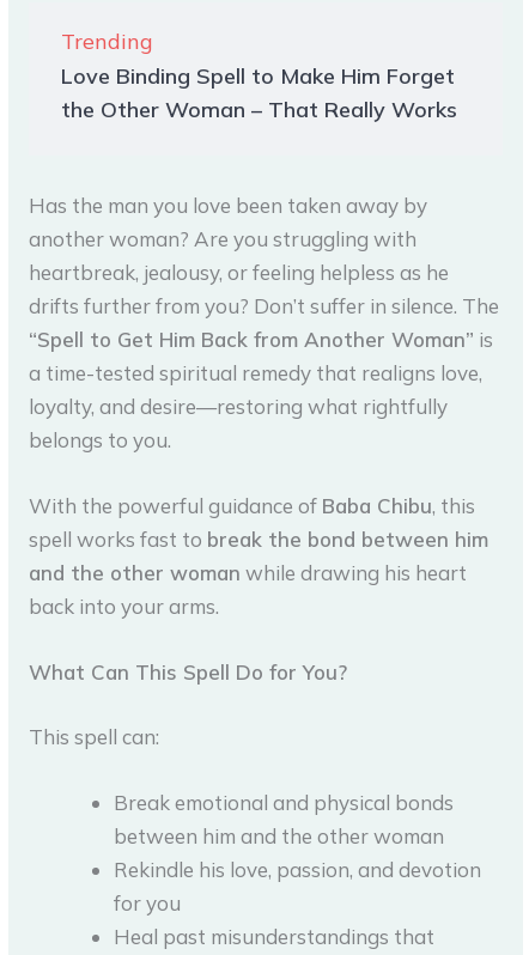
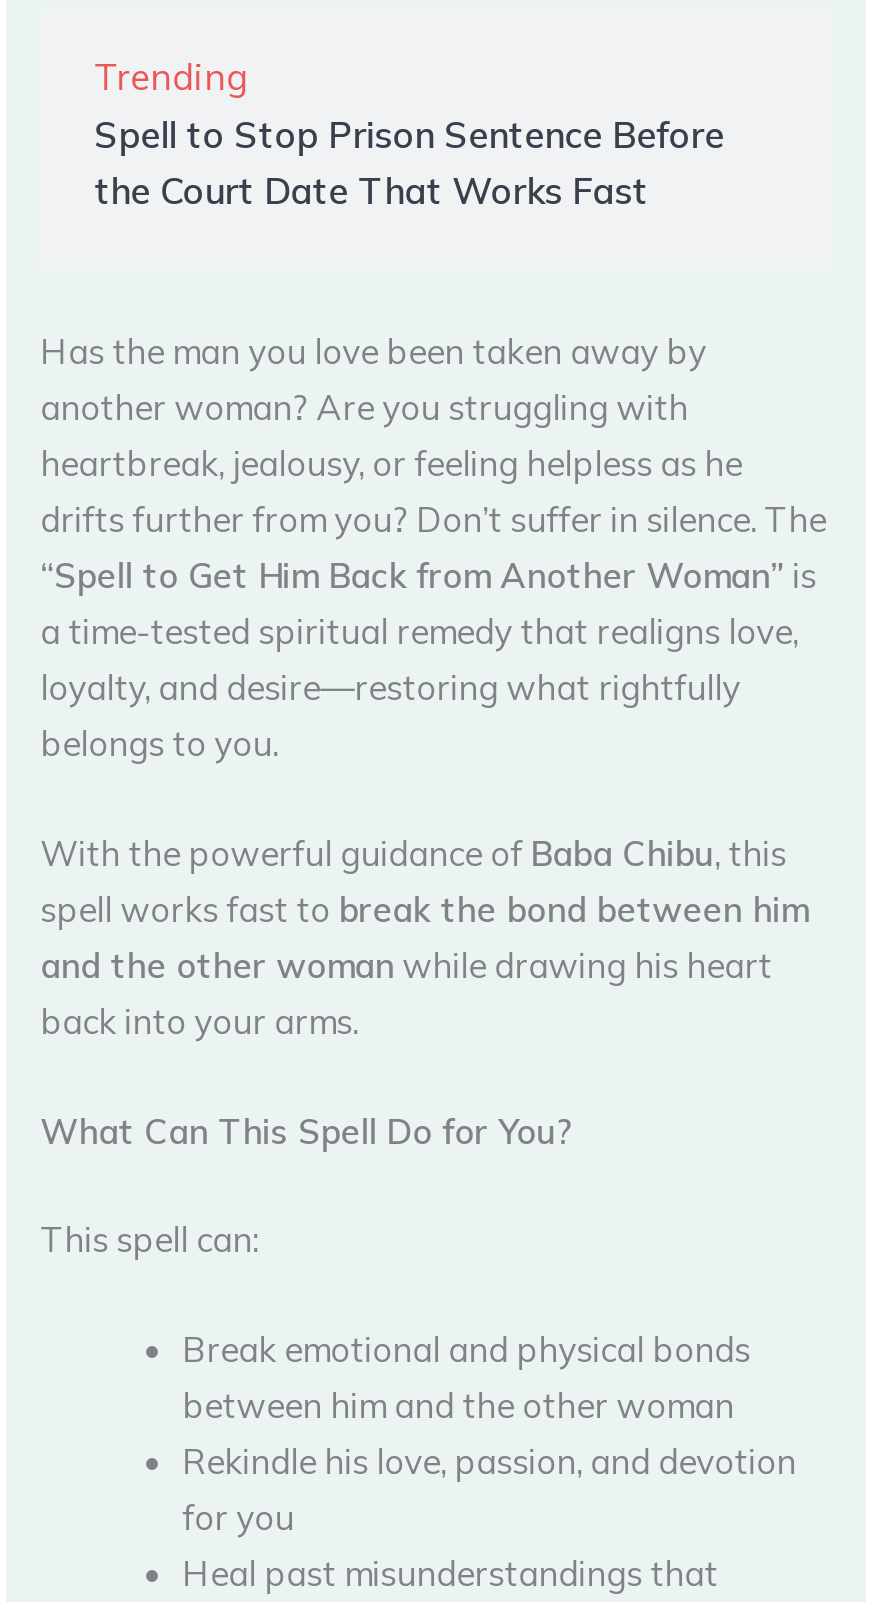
- Love Binding Spell to Make Him Forget
- the Other Woman – That Really Works
+ Spell to Stop Prison Sentence Before
+ the Court Date That Works Fast
